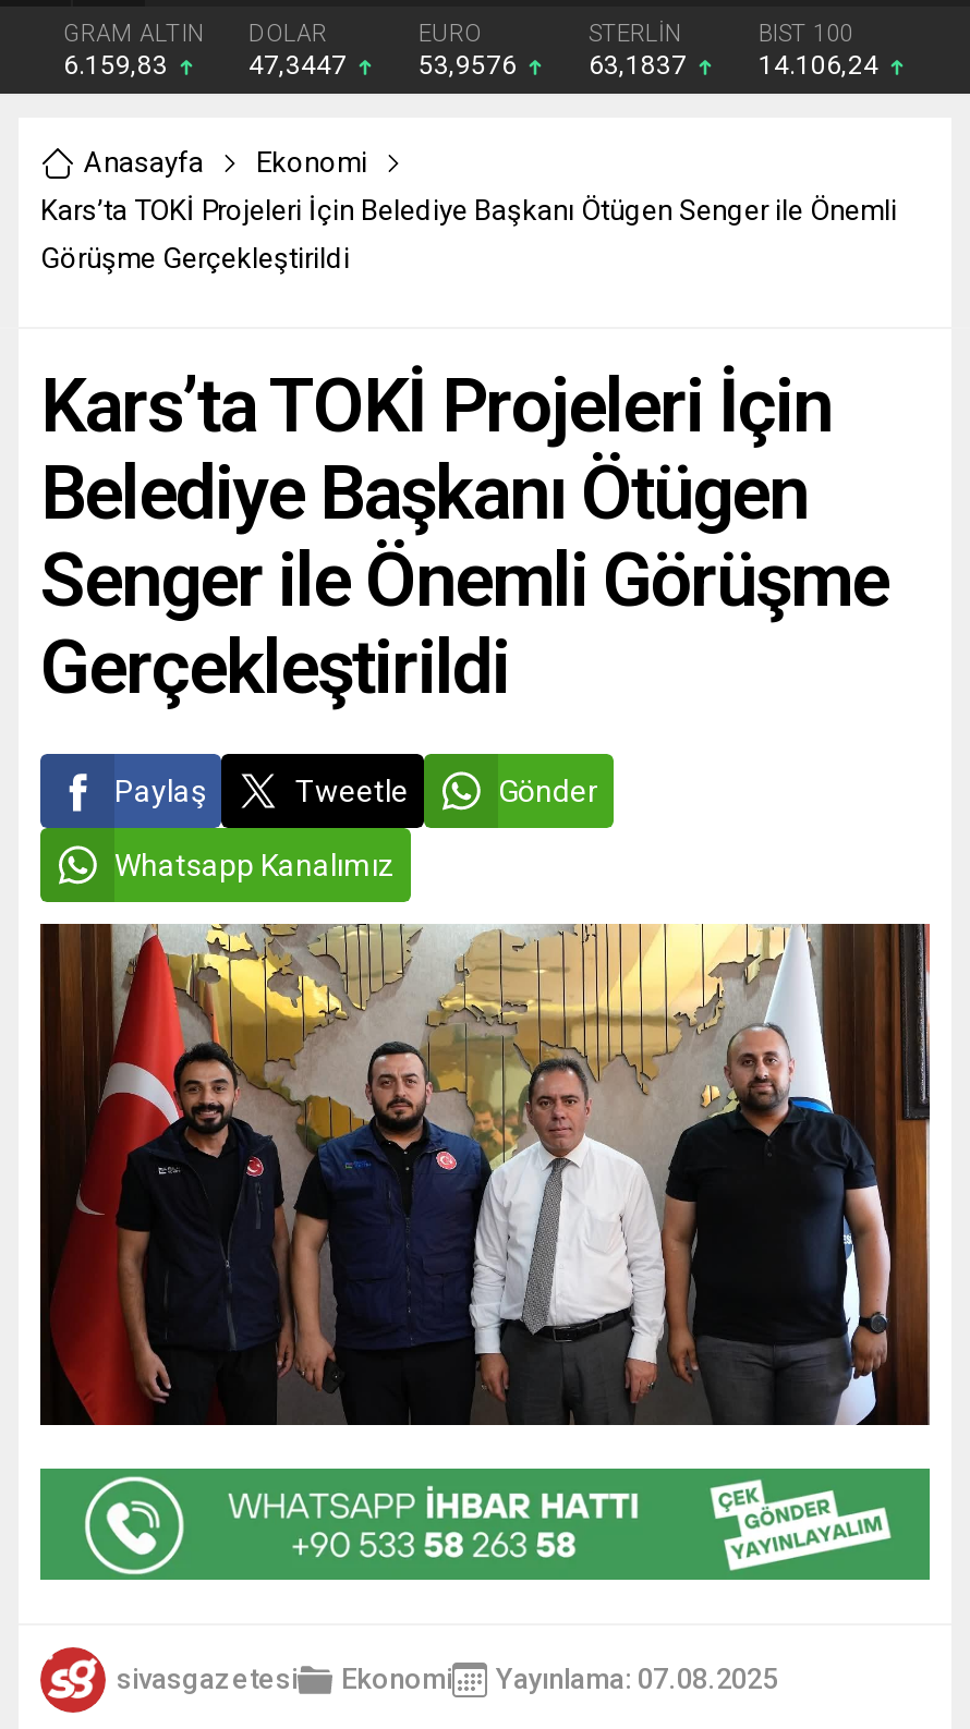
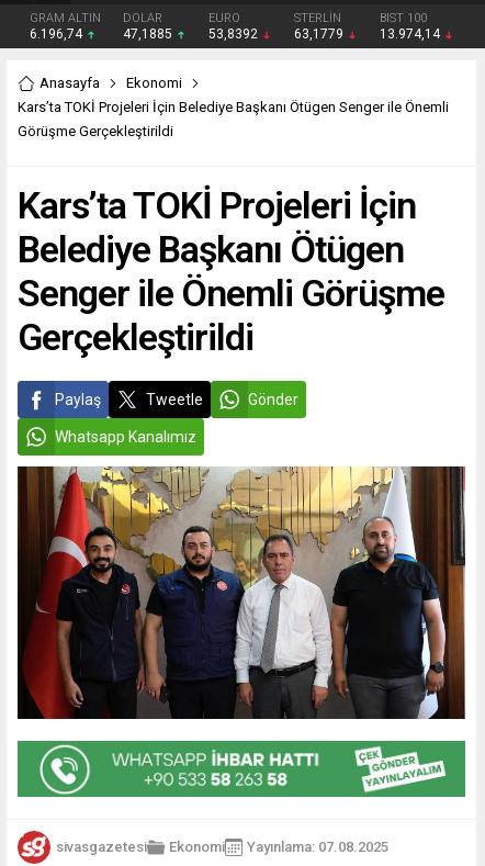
- 6.159,83
+ 6.196,74

- 47,3447
+ 47,1885

- 53,9576
+ 53,8392

- 63,1837
+ 63,1779

- 14.106,24
+ 13.974,14
